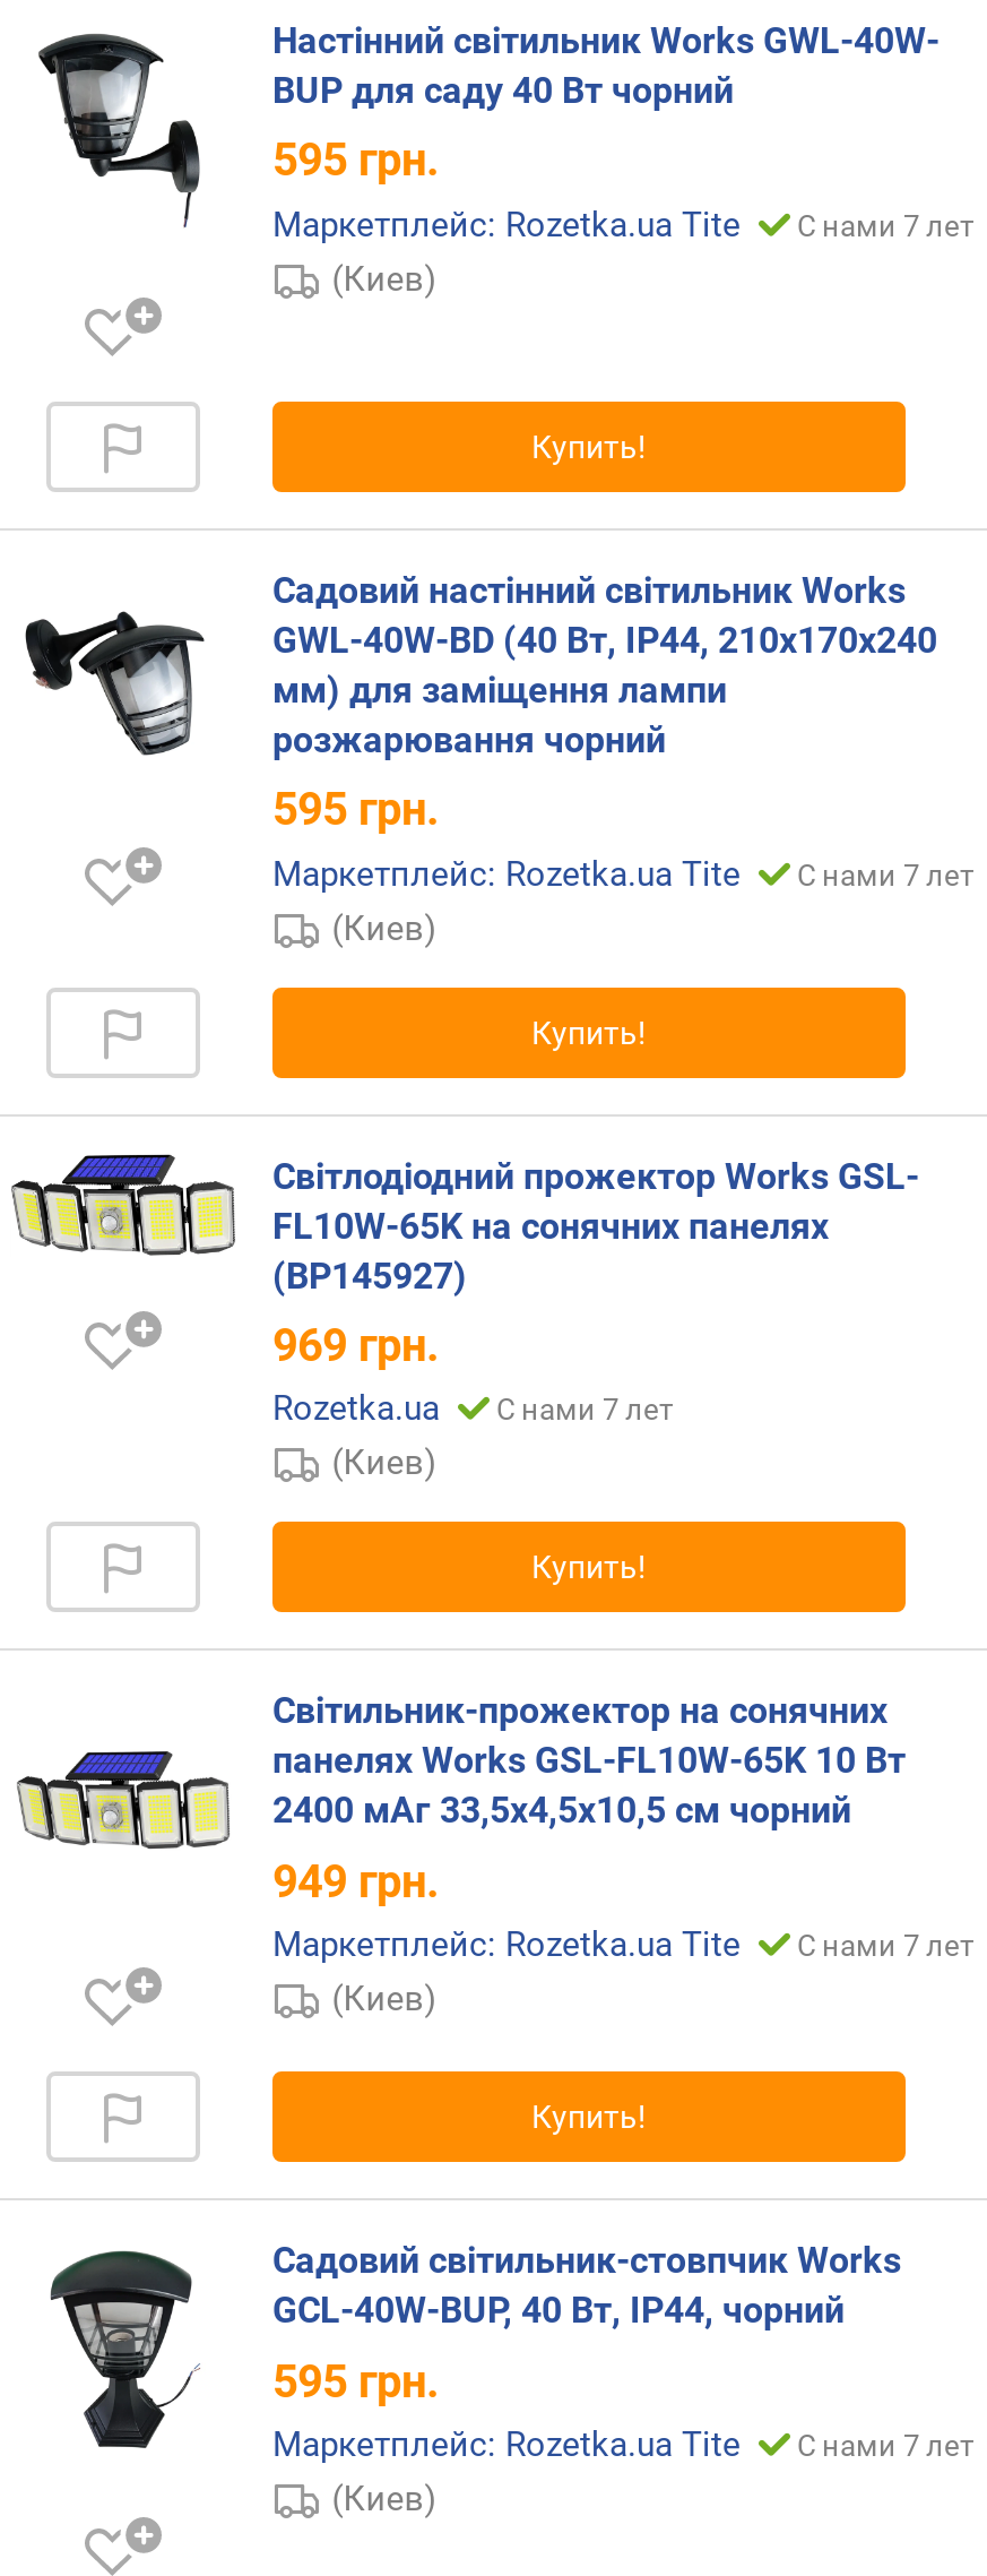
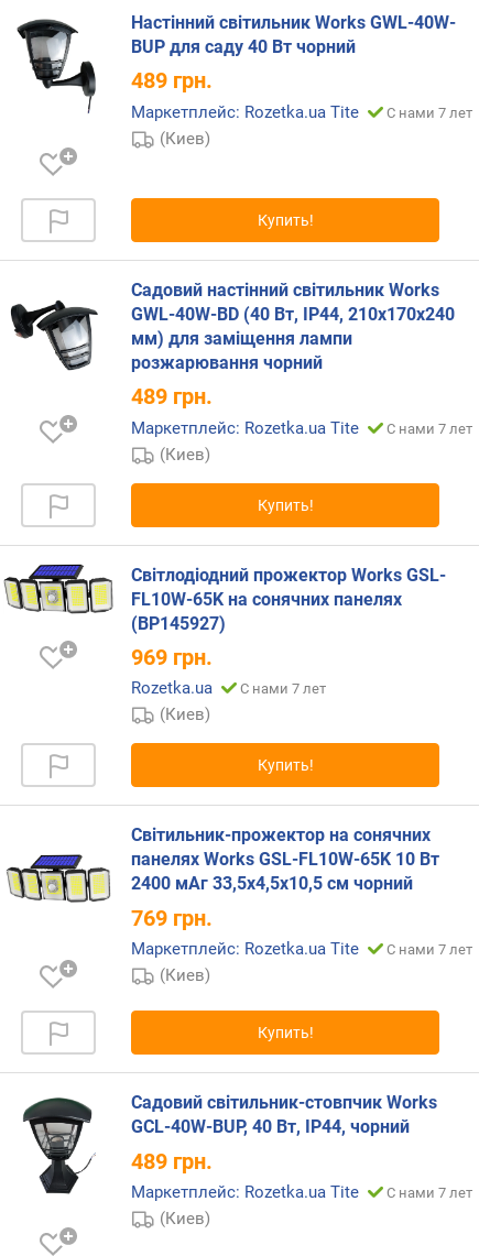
- 595 грн.
+ 489 грн.

- 595 грн.
+ 489 грн.

- 949 грн.
+ 769 грн.

- 595 грн.
+ 489 грн.
